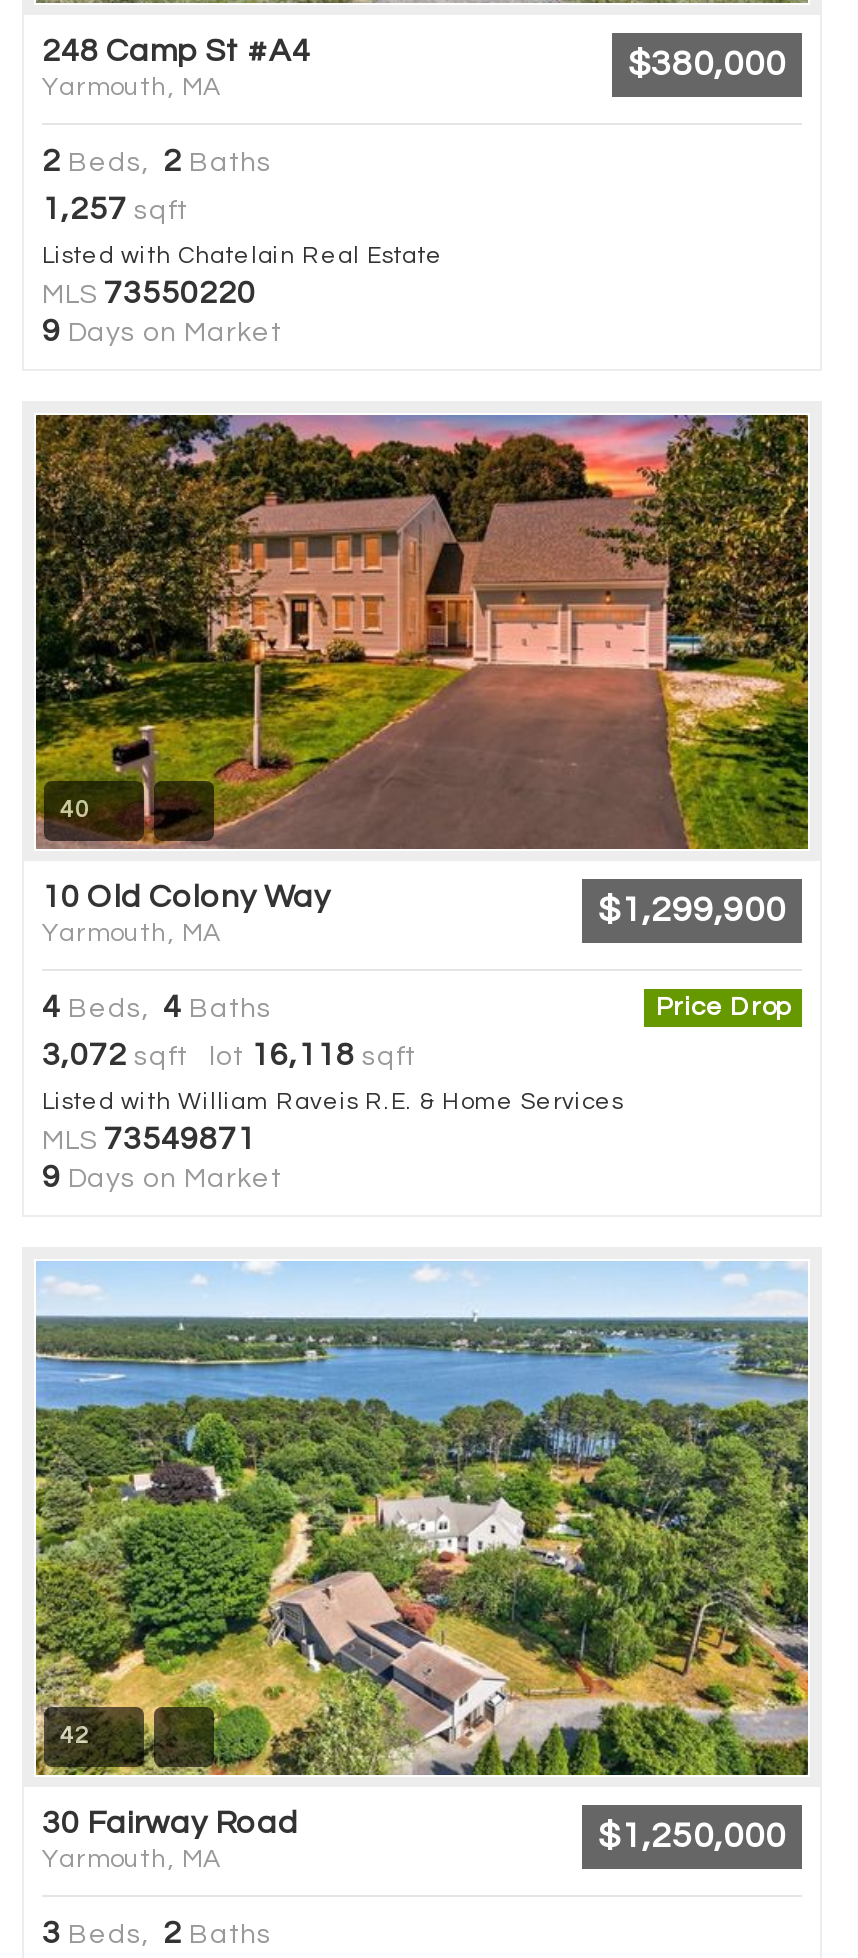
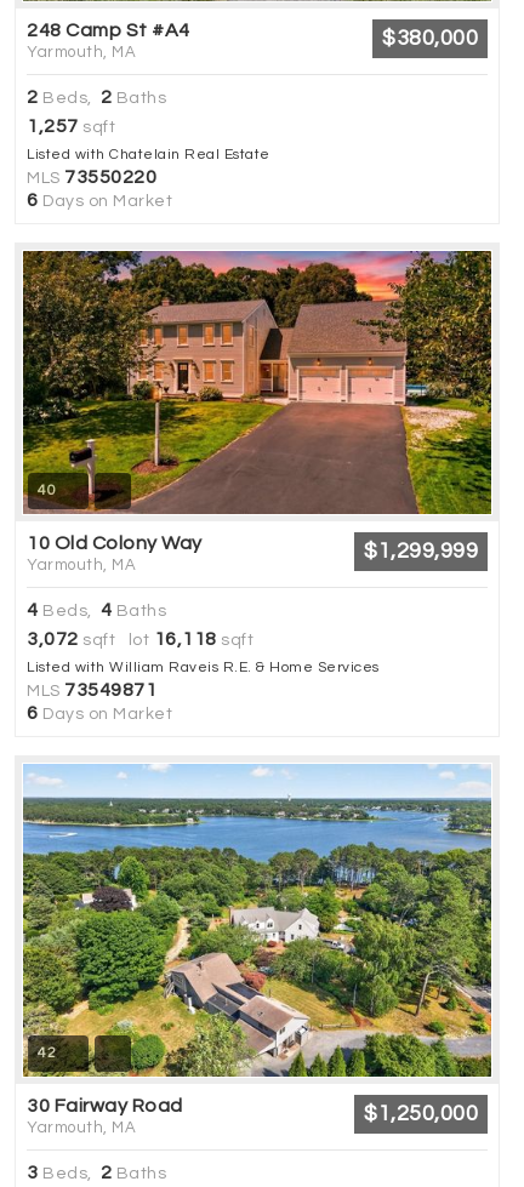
- 9 Days on Market
+ 6 Days on Market

- $1,299,900
- Price Drop
+ $1,299,999

- 9 Days on Market
+ 6 Days on Market
